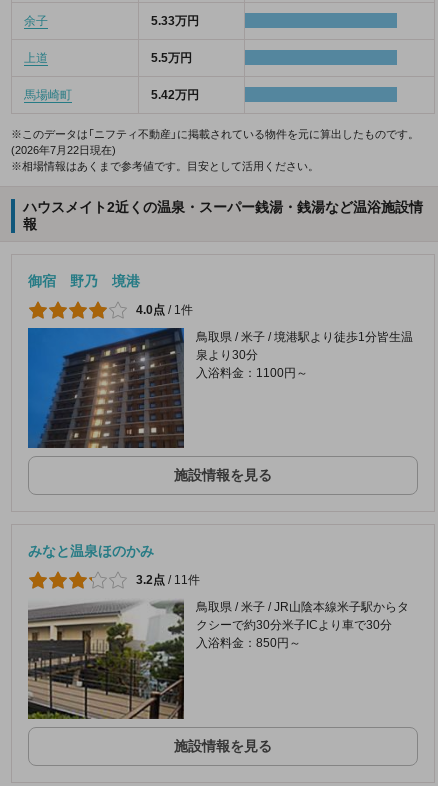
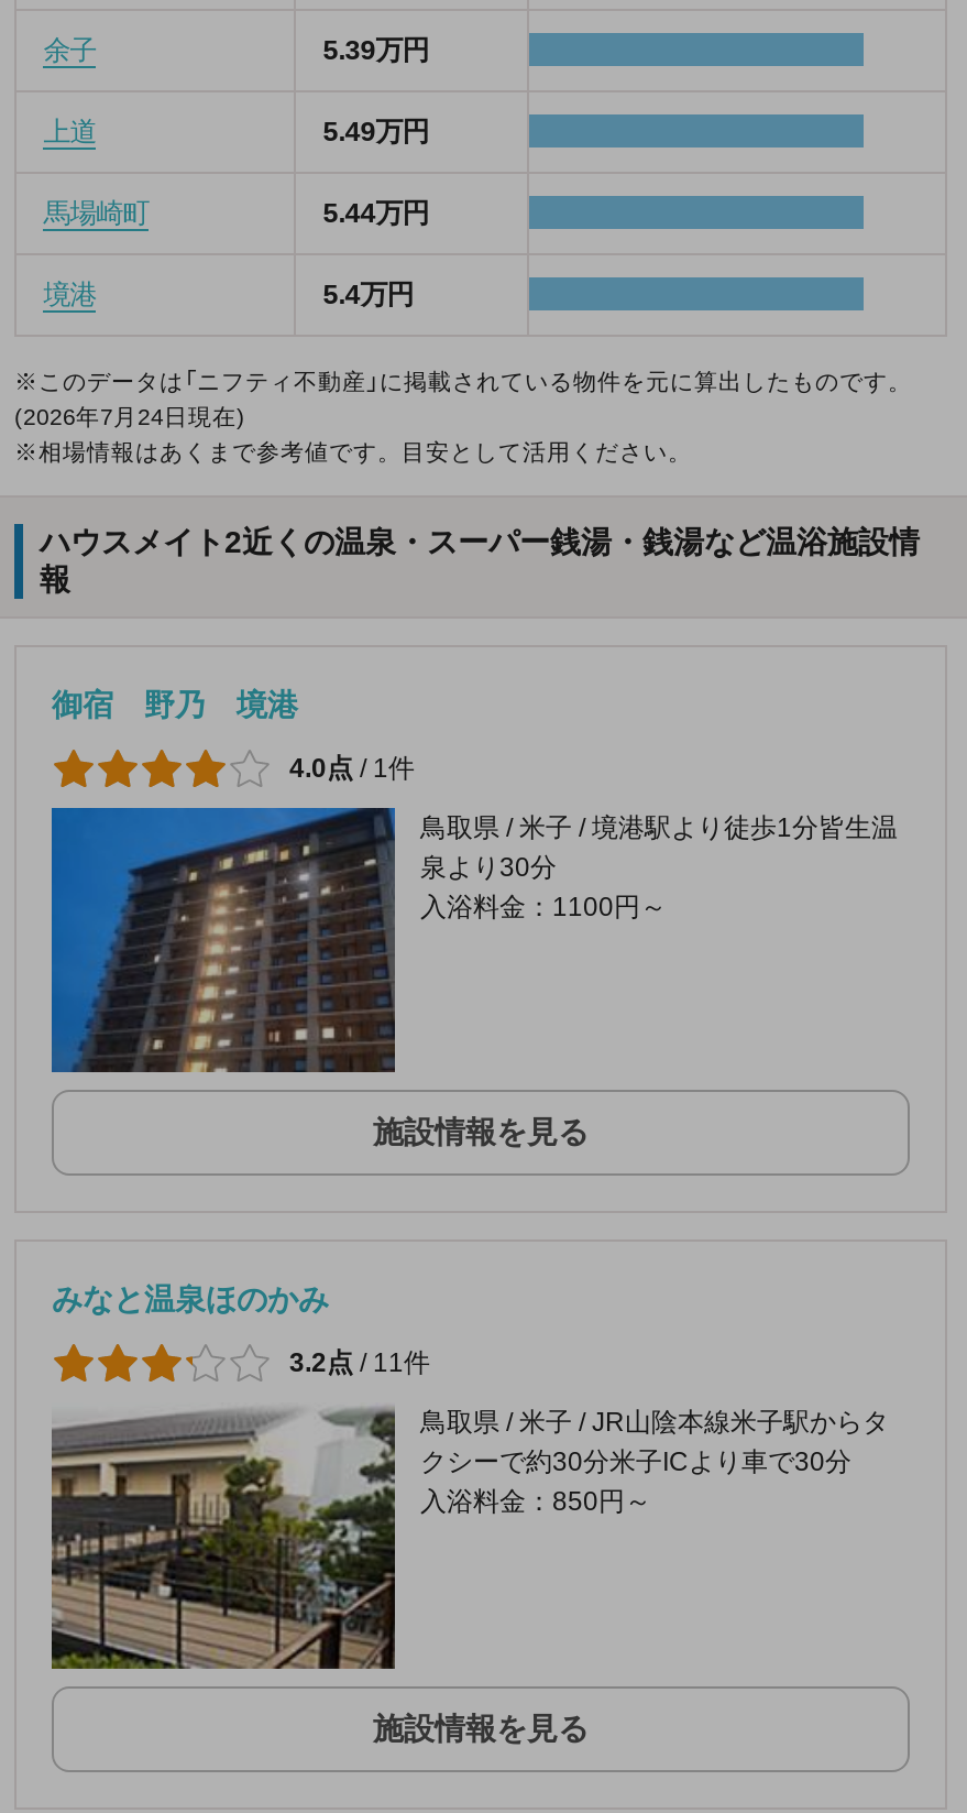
- 5.33万円
+ 5.39万円

- 5.5万円
+ 5.49万円

- 5.42万円
+ 5.44万円
+ 境港
+ 5.4万円

- (2026年7月22日現在)
+ (2026年7月24日現在)
